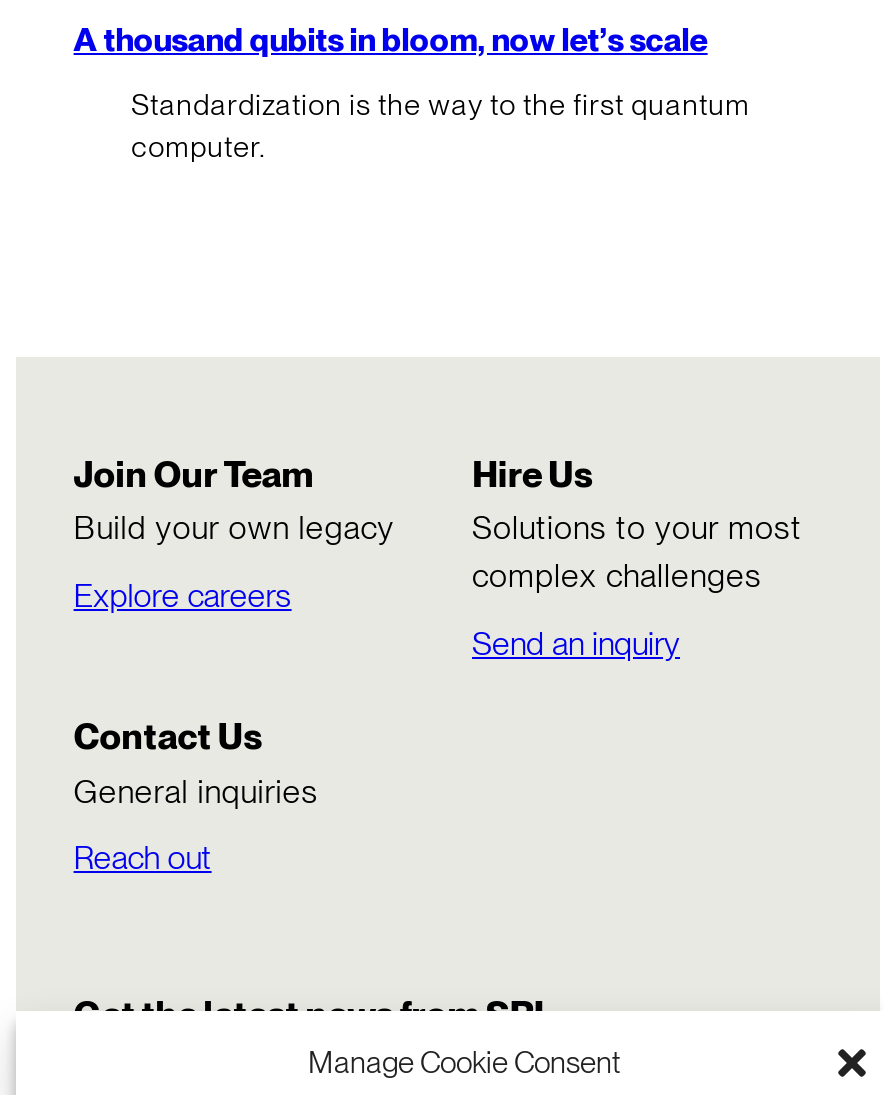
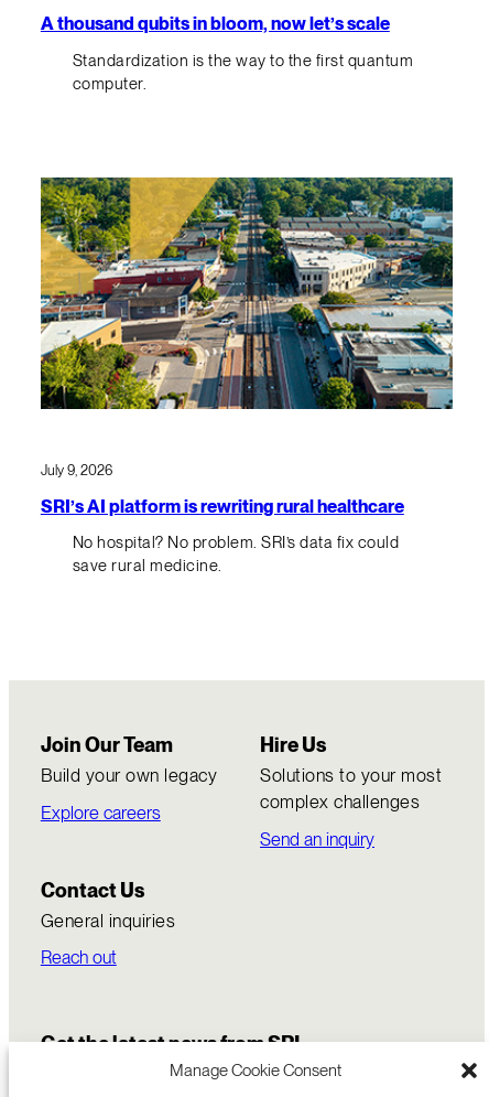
+ [image]

+ July 9, 2026
+ SRI’s AI platform is rewriting rural healthcare
+ No hospital? No problem. SRI’s data fix could
+ save rural medicine.
